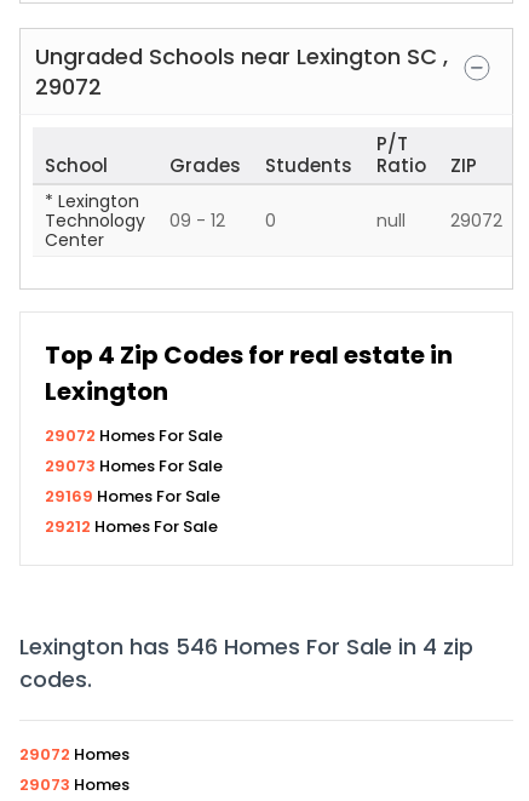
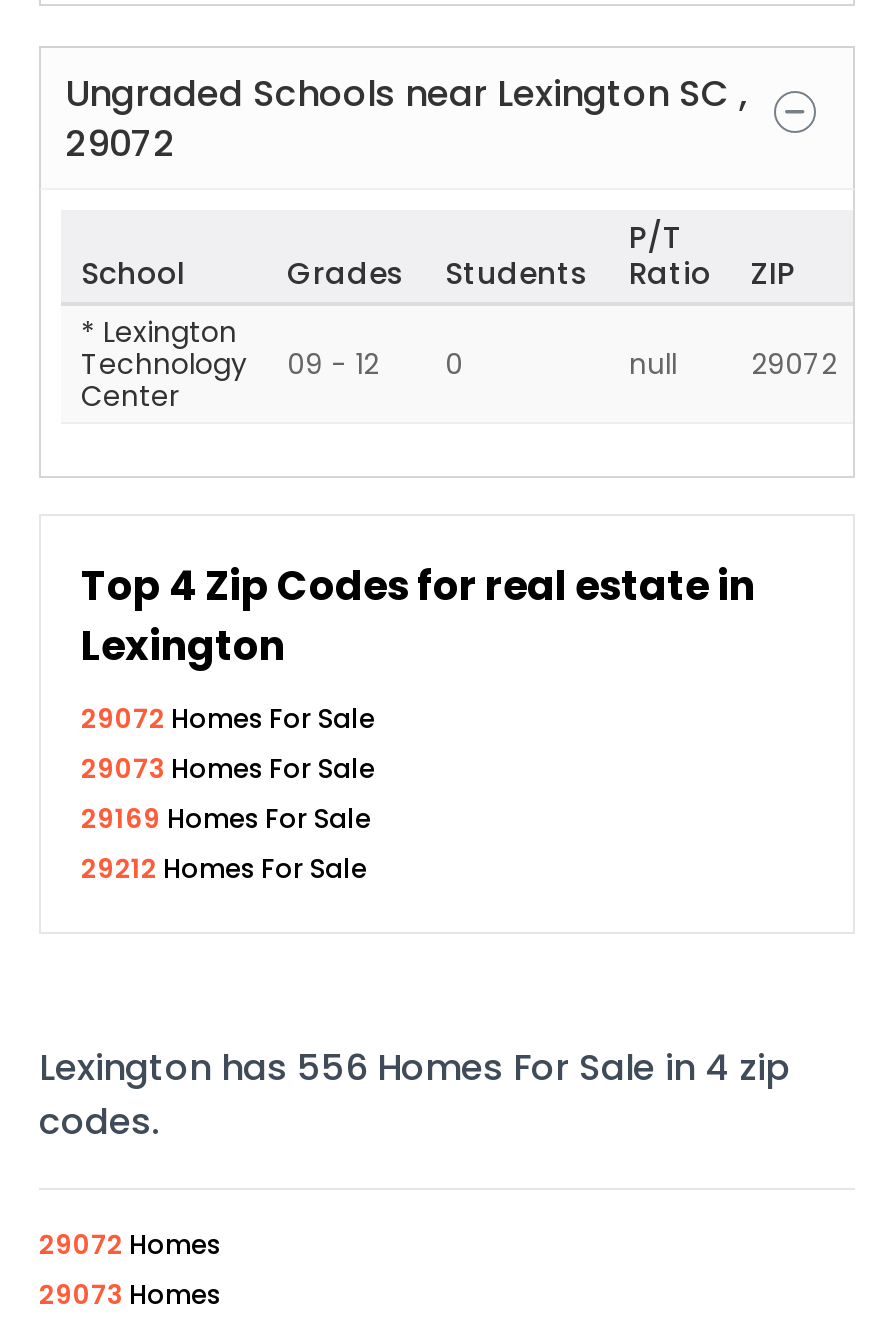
- Lexington has 546 Homes For Sale in 4 zip
+ Lexington has 556 Homes For Sale in 4 zip
